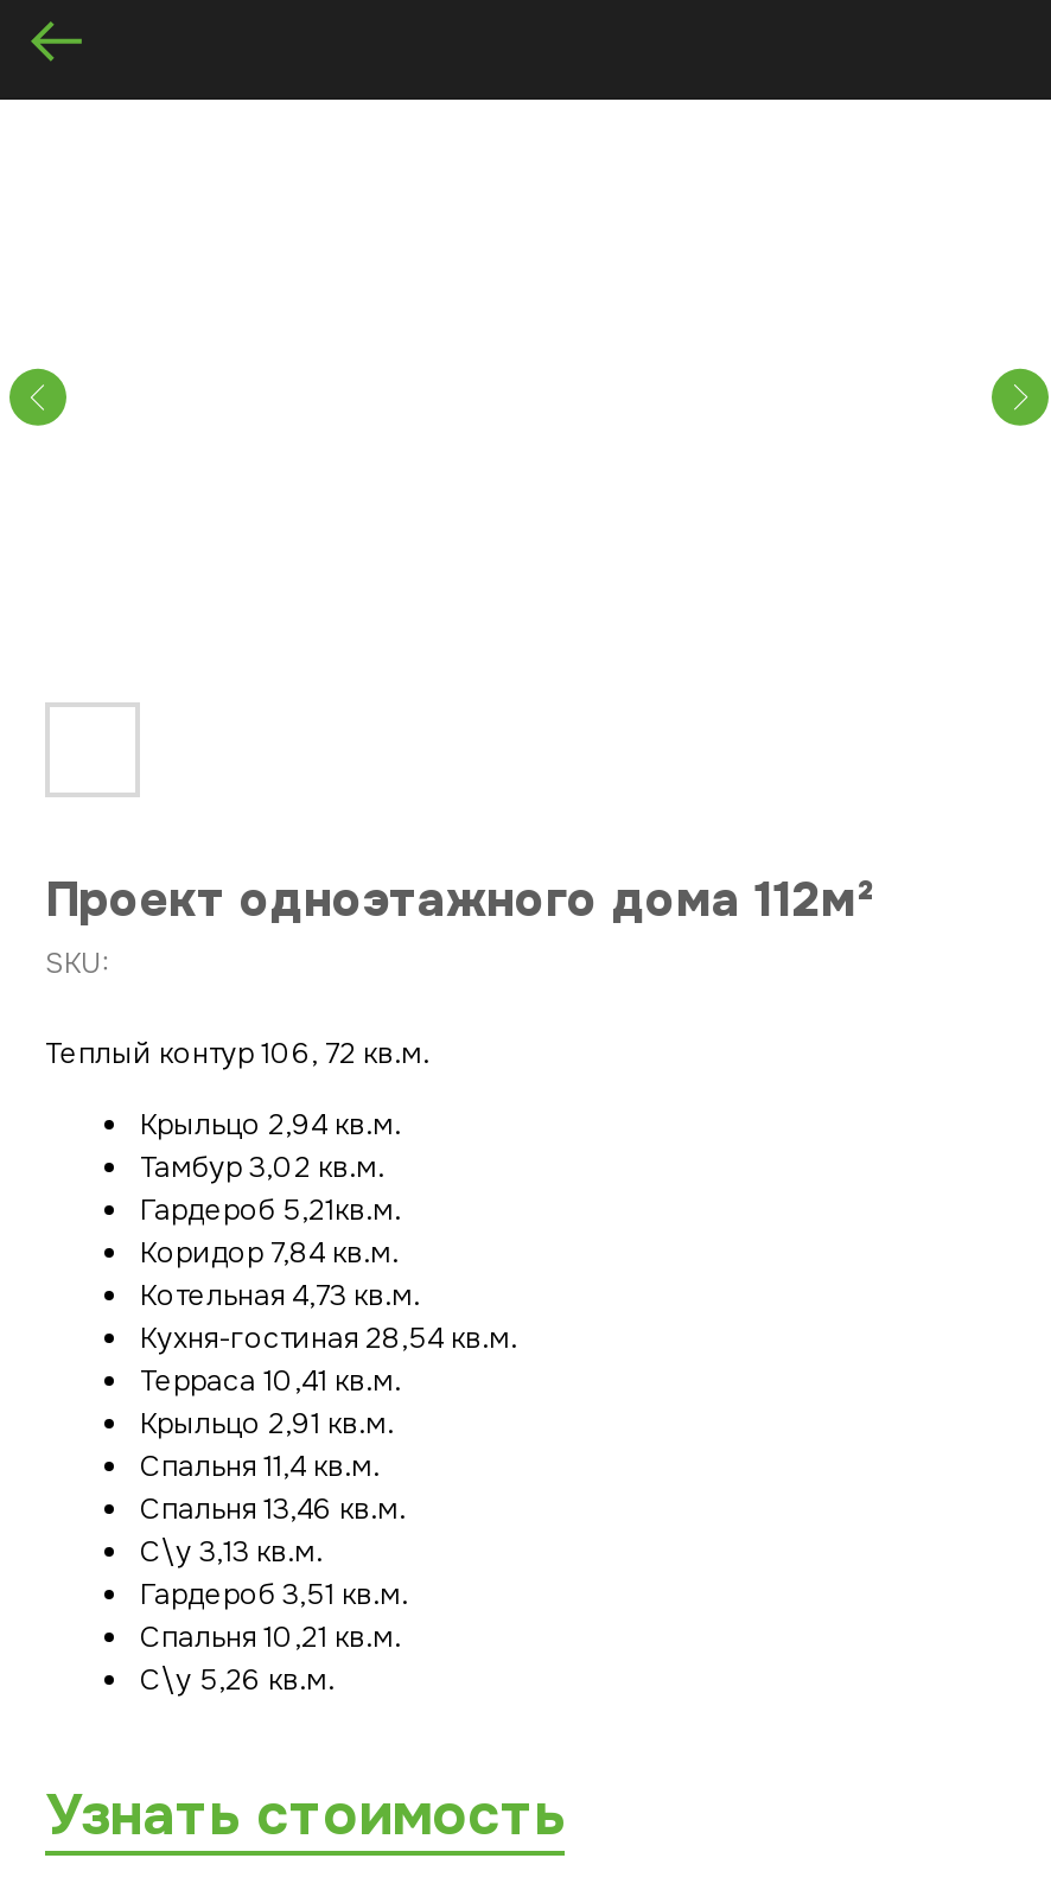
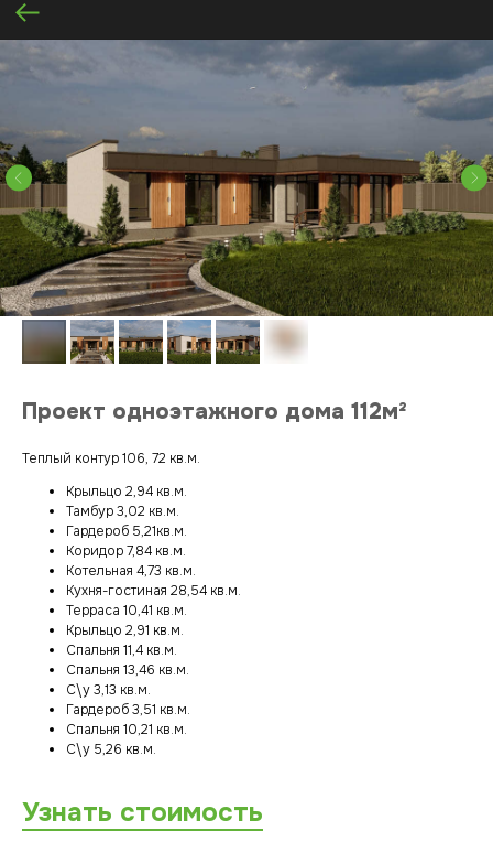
+ [image]

- SKU:
